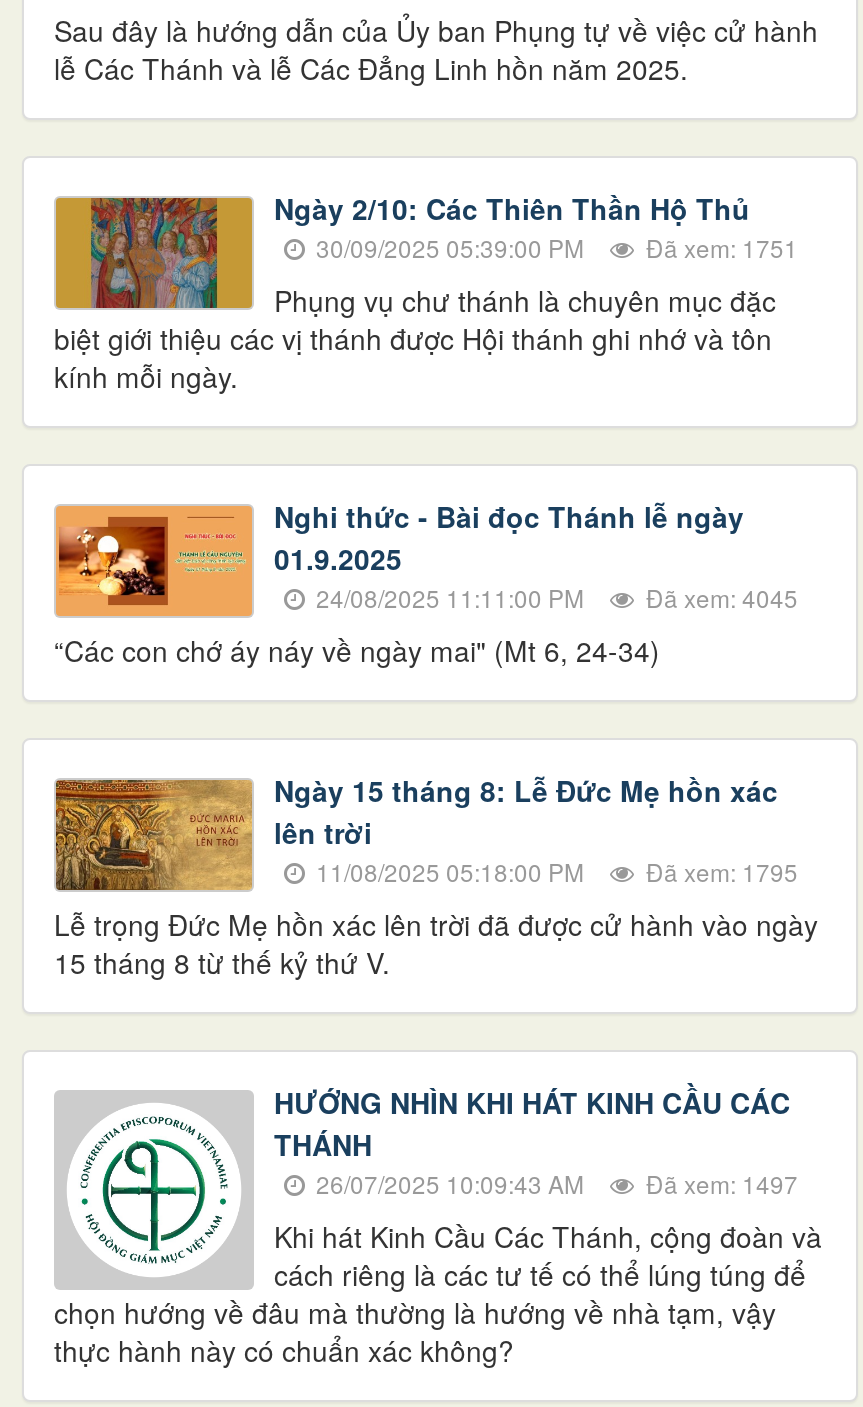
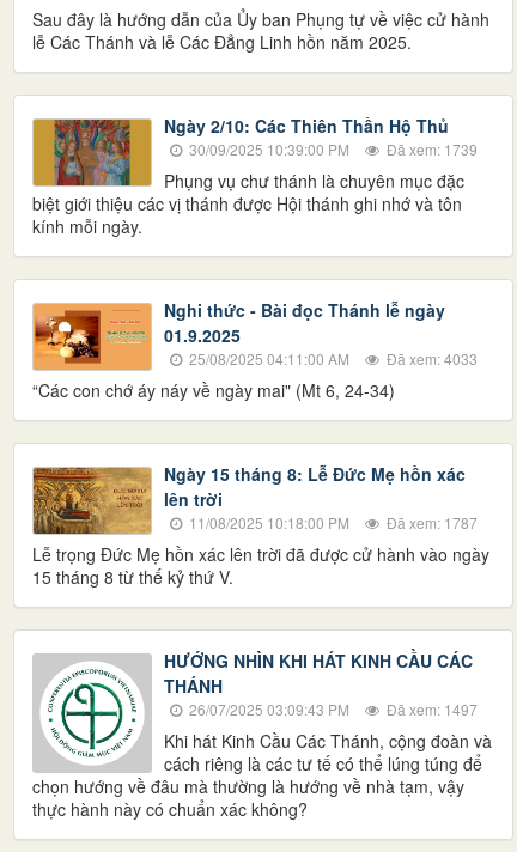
- 30/09/2025 05:39:00 PM
+ 30/09/2025 10:39:00 PM

- Đã xem: 1751
+ Đã xem: 1739

- 24/08/2025 11:11:00 PM
- Đã xem: 4045
+ 25/08/2025 04:11:00 AM
+ Đã xem: 4033

- 11/08/2025 05:18:00 PM
+ 11/08/2025 10:18:00 PM

- Đã xem: 1795
+ Đã xem: 1787

- 26/07/2025 10:09:43 AM Đã xem: 1497
+ 26/07/2025 03:09:43 PM Đã xem: 1497
